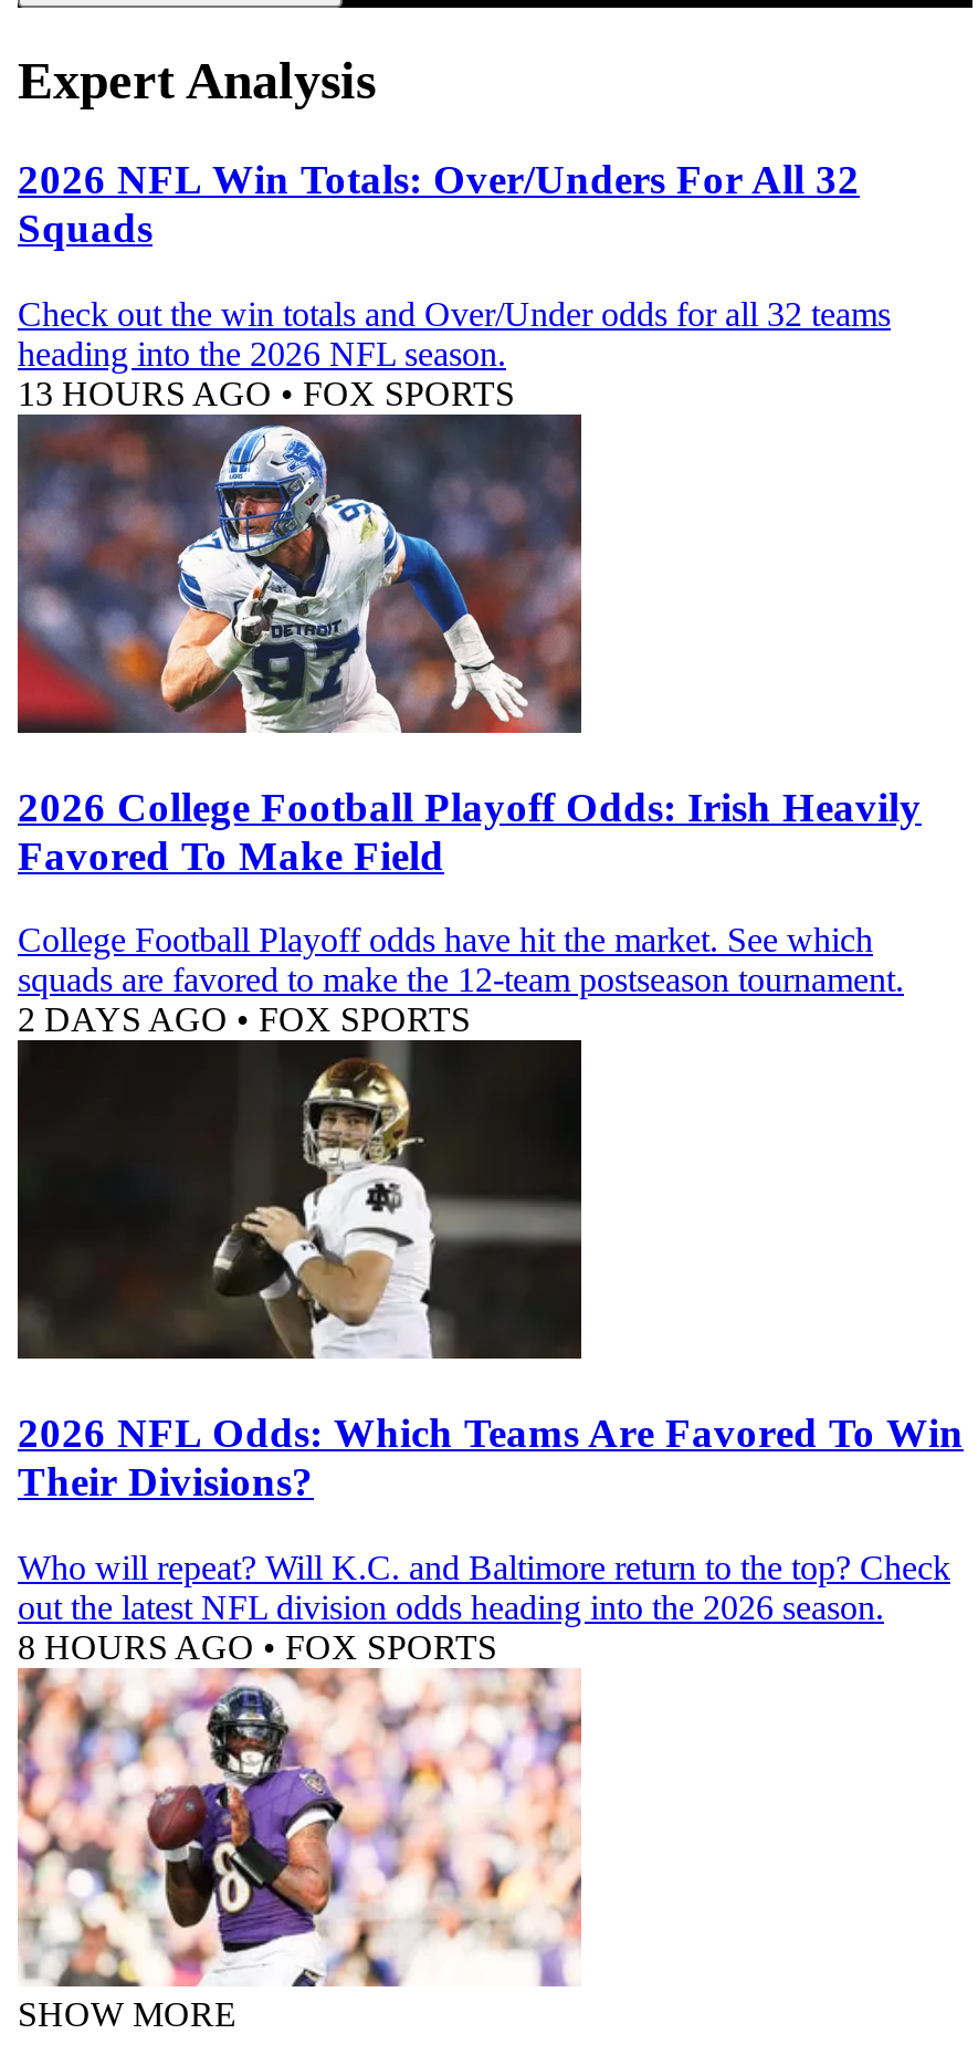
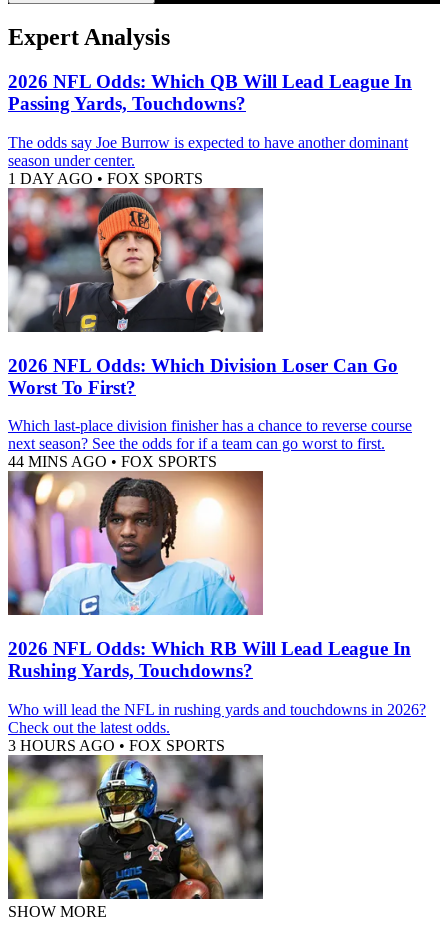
- 2026 NFL Win Totals: Over/Unders For All 32
- Squads
+ 2026 NFL Odds: Which QB Will Lead League In
+ Passing Yards, Touchdowns?

- Check out the win totals and Over/Under odds for all 32 teams
- heading into the 2026 NFL season.
- 13 HOURS AGO • FOX SPORTS
+ The odds say Joe Burrow is expected to have another dominant
+ season under center.
+ 1 DAY AGO • FOX SPORTS

- [image]
- 2026 College Football Playoff Odds: Irish Heavily
- Favored To Make Field
+ [image]
+ 2026 NFL Odds: Which Division Loser Can Go
+ Worst To First?

- [image]
- College Football Playoff odds have hit the market. See which
- squads are favored to make the 12-team postseason tournament.
- 2 DAYS AGO • FOX SPORTS
+ [image]
+ Which last-place division finisher has a chance to reverse course
+ next season? See the odds for if a team can go worst to first.
+ 44 MINS AGO • FOX SPORTS

- 2026 NFL Odds: Which Teams Are Favored To Win
- Their Divisions?
+ 2026 NFL Odds: Which RB Will Lead League In
+ Rushing Yards, Touchdowns?

- Who will repeat? Will K.C. and Baltimore return to the top? Check
- out the latest NFL division odds heading into the 2026 season.
- 8 HOURS AGO • FOX SPORTS
+ Who will lead the NFL in rushing yards and touchdowns in 2026?
+ Check out the latest odds.
+ 3 HOURS AGO • FOX SPORTS

- [image]
+ [image]
